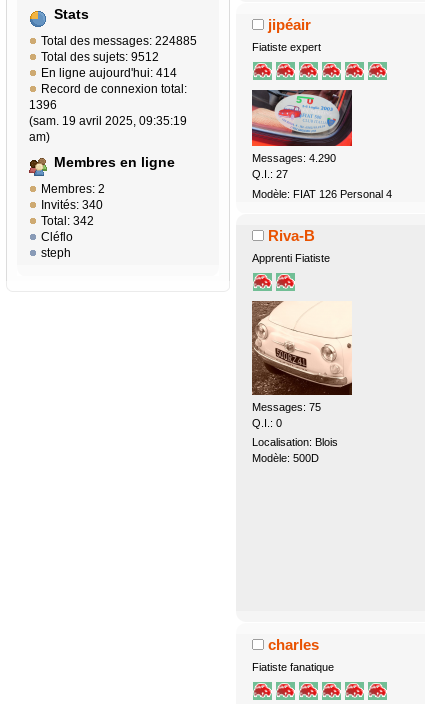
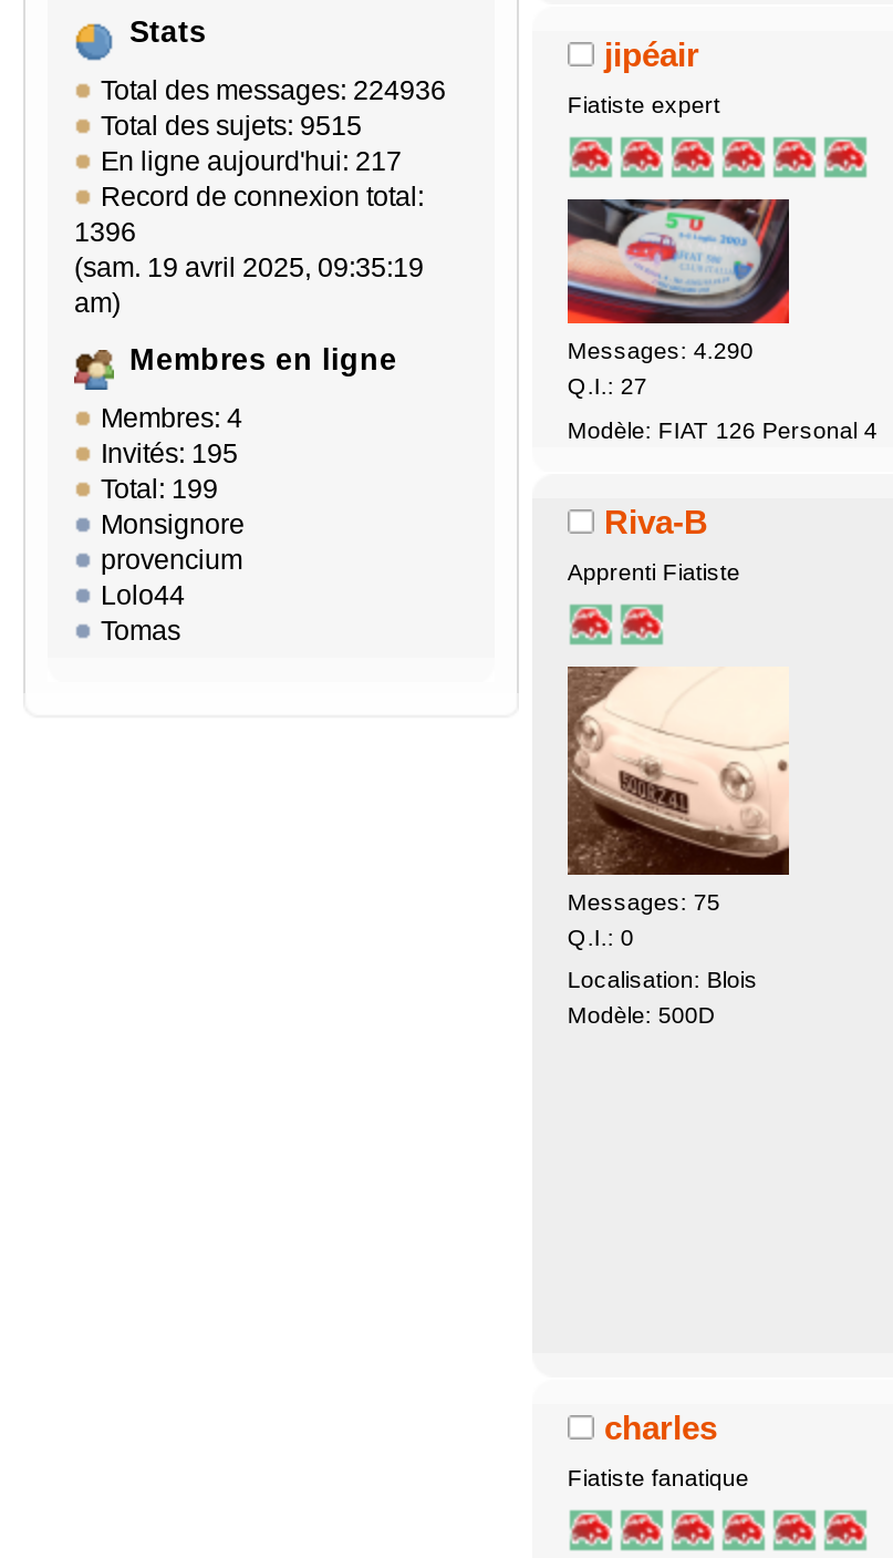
- Total des messages: 224885
+ Total des messages: 224936

- Total des sujets: 9512
+ Total des sujets: 9515

- En ligne aujourd'hui: 414
+ En ligne aujourd'hui: 217

- Membres: 2
- Invités: 340
- Total: 342
- Cléflo
- steph
+ Membres: 4
+ Invités: 195
+ Total: 199
+ Monsignore
+ provencium
+ Lolo44
+ Tomas
